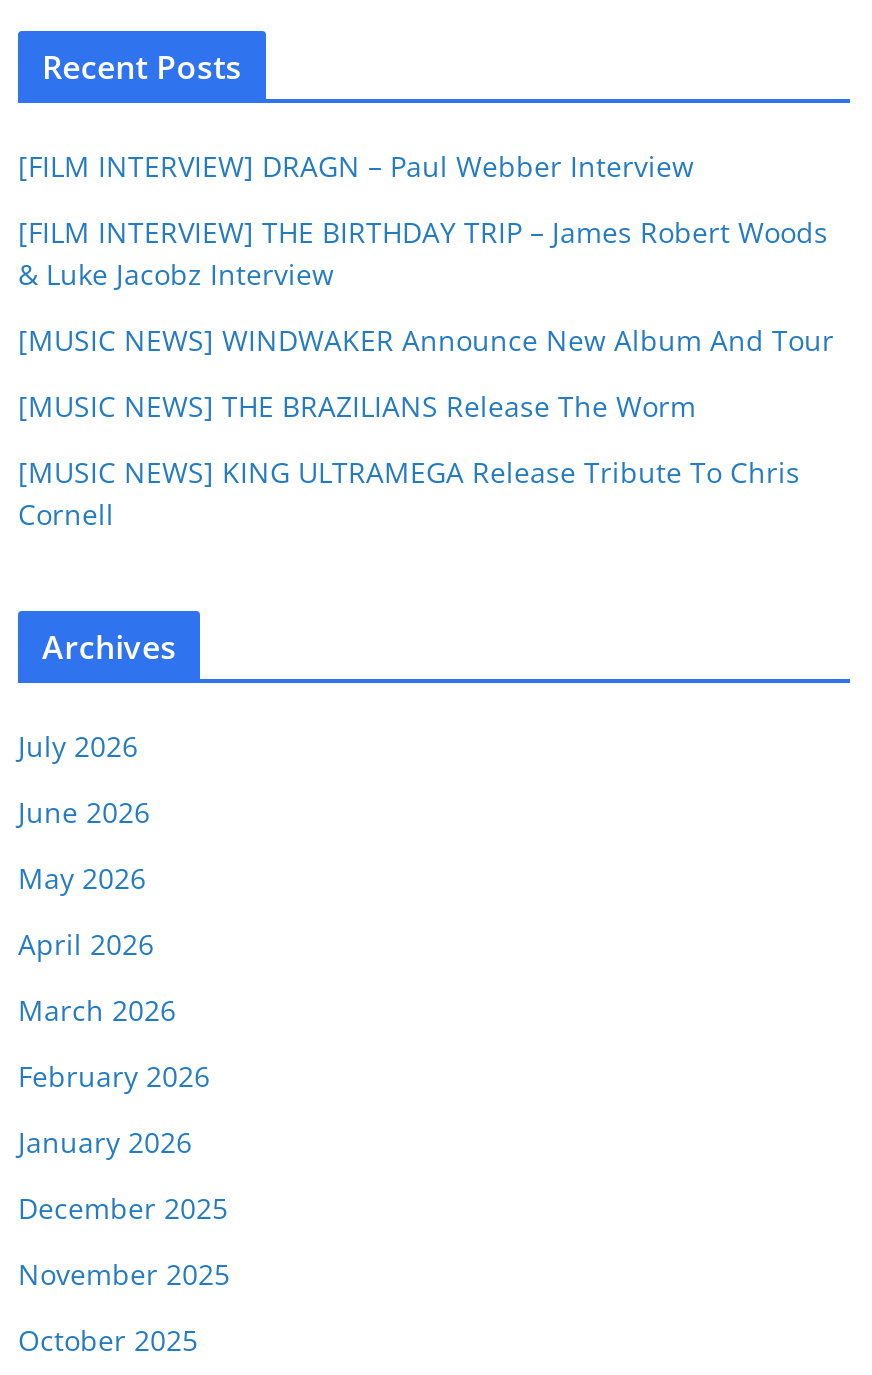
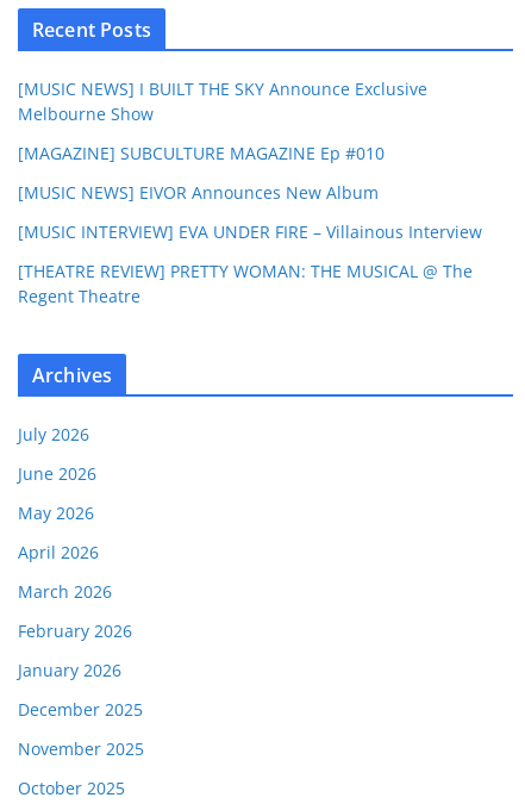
- [FILM INTERVIEW] DRAGN – Paul Webber Interview
+ [MUSIC NEWS] I BUILT THE SKY Announce Exclusive
+ Melbourne Show

- [FILM INTERVIEW] THE BIRTHDAY TRIP – James Robert Woods
- & Luke Jacobz Interview
+ [MAGAZINE] SUBCULTURE MAGAZINE Ep #010

- [MUSIC NEWS] WINDWAKER Announce New Album And Tour
+ [MUSIC NEWS] EIVOR Announces New Album

- [MUSIC NEWS] THE BRAZILIANS Release The Worm
+ [MUSIC INTERVIEW] EVA UNDER FIRE – Villainous Interview

- [MUSIC NEWS] KING ULTRAMEGA Release Tribute To Chris
- Cornell
+ [THEATRE REVIEW] PRETTY WOMAN: THE MUSICAL @ The
+ Regent Theatre
